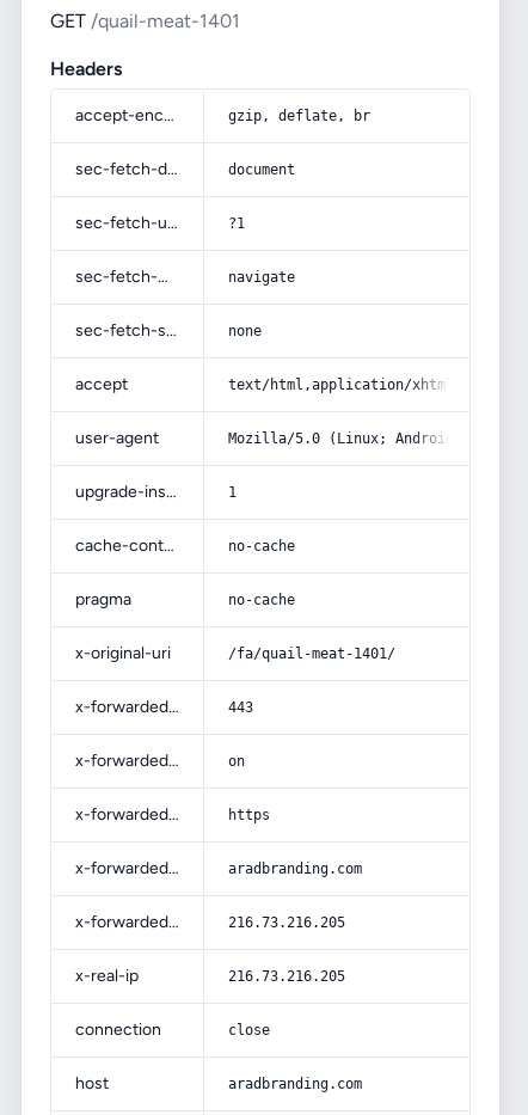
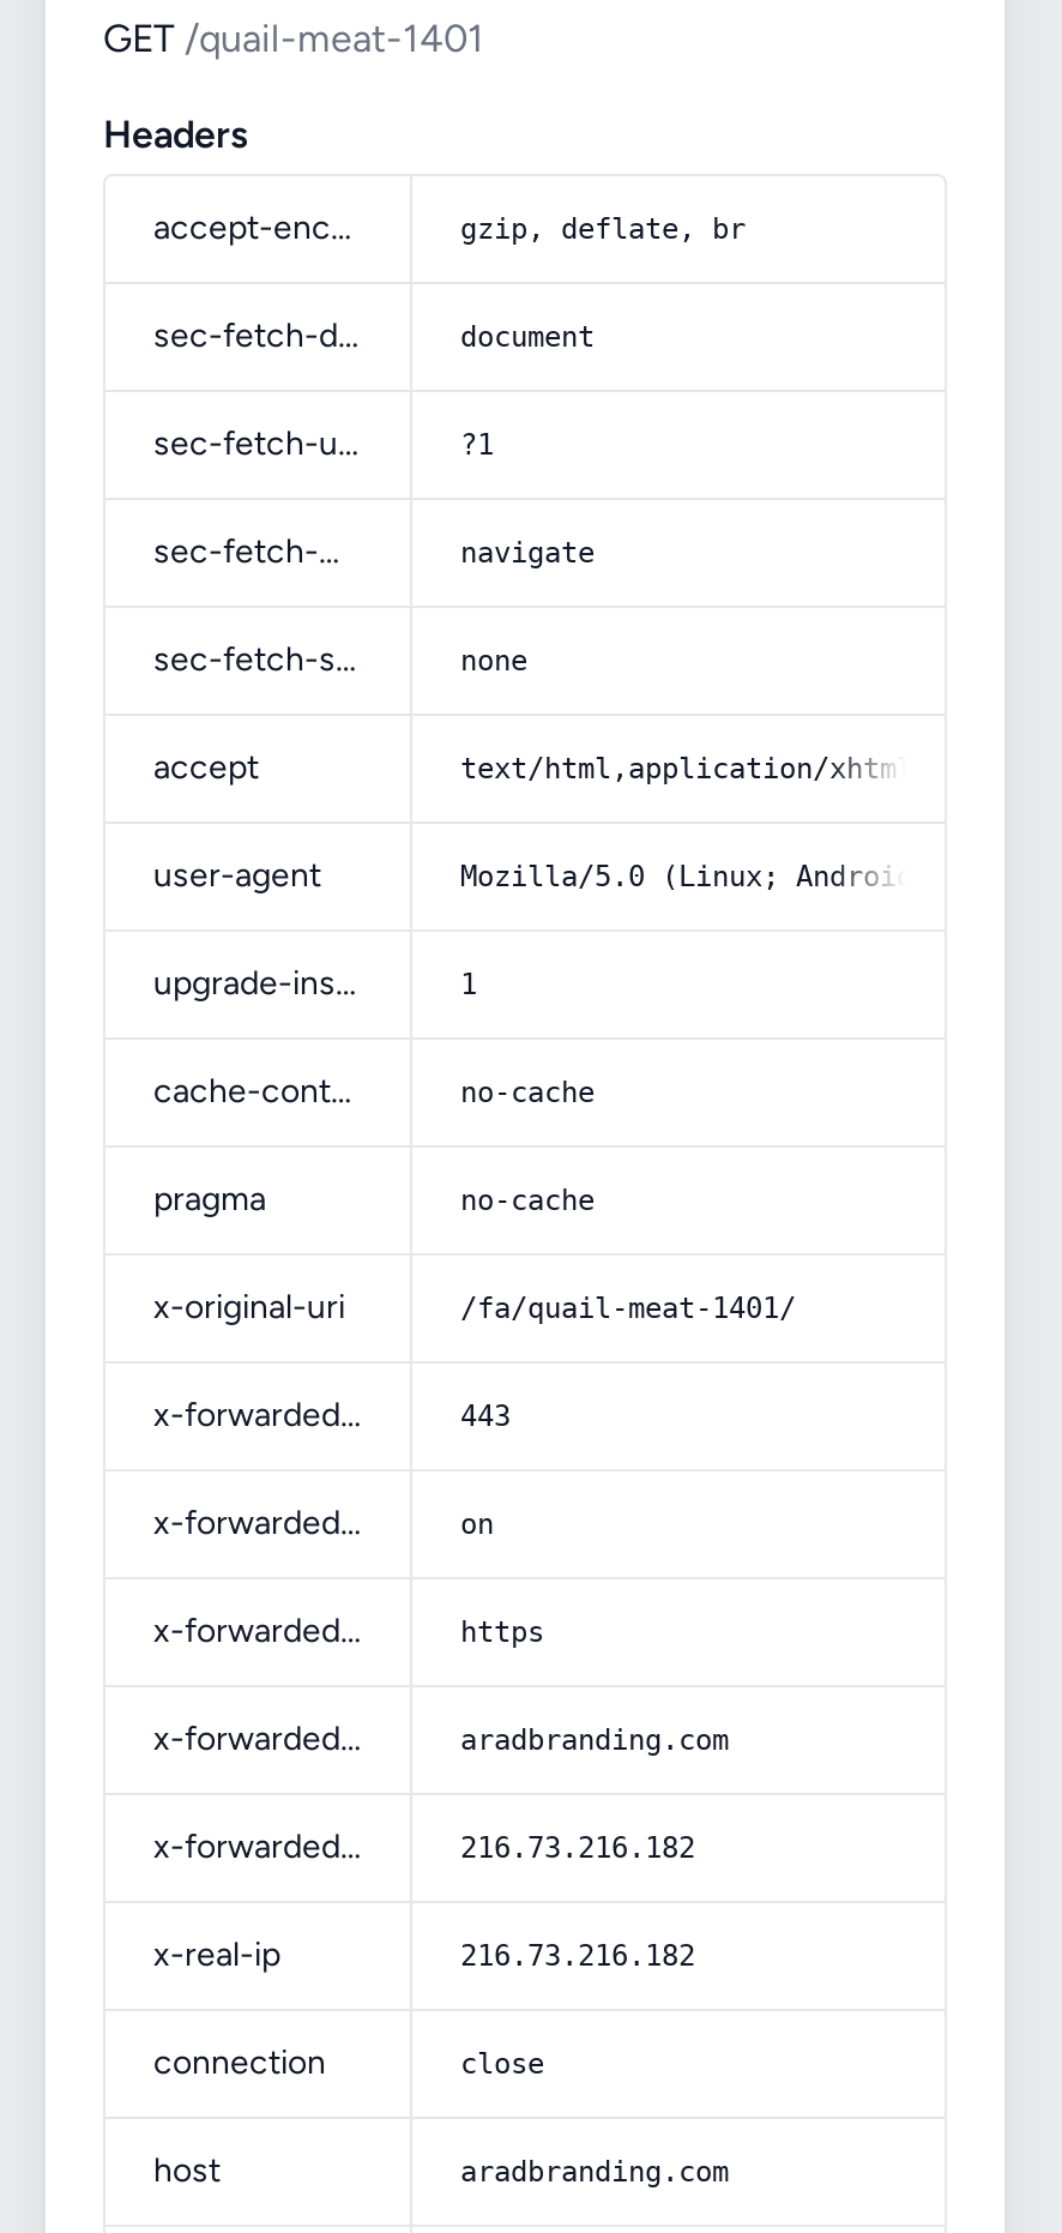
- 216.73.216.205
+ 216.73.216.182

- 216.73.216.205
+ 216.73.216.182
